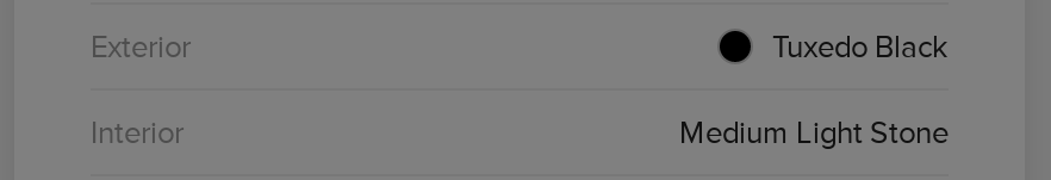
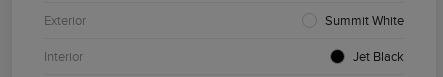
- Tuxedo Black
+ Summit White

- Medium Light Stone
+ Jet Black
